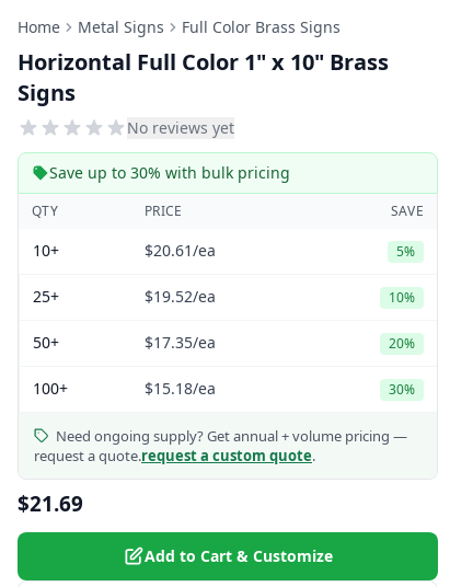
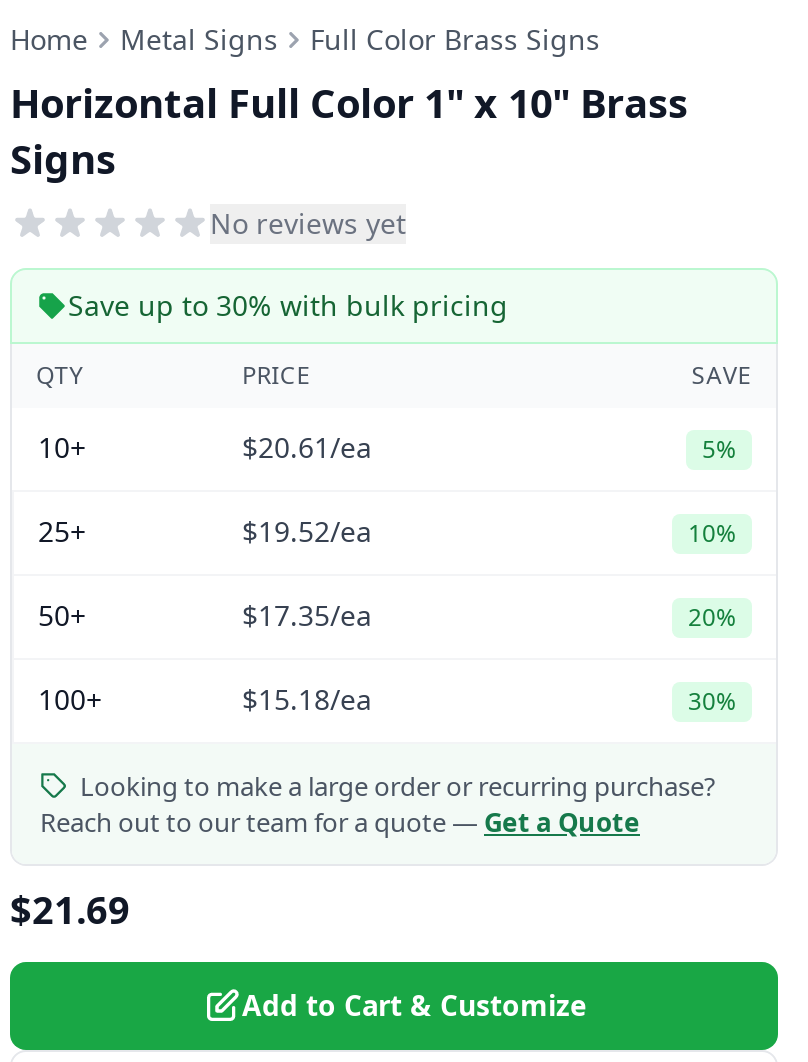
- Need ongoing supply? Get annual + volume pricing —
- request a quote. request a custom quote.
+ Looking to make a large order or recurring purchase?
+ Reach out to our team for a quote — Get a Quote
